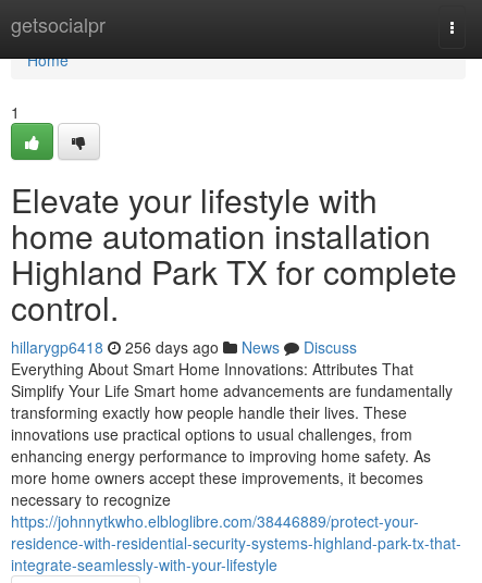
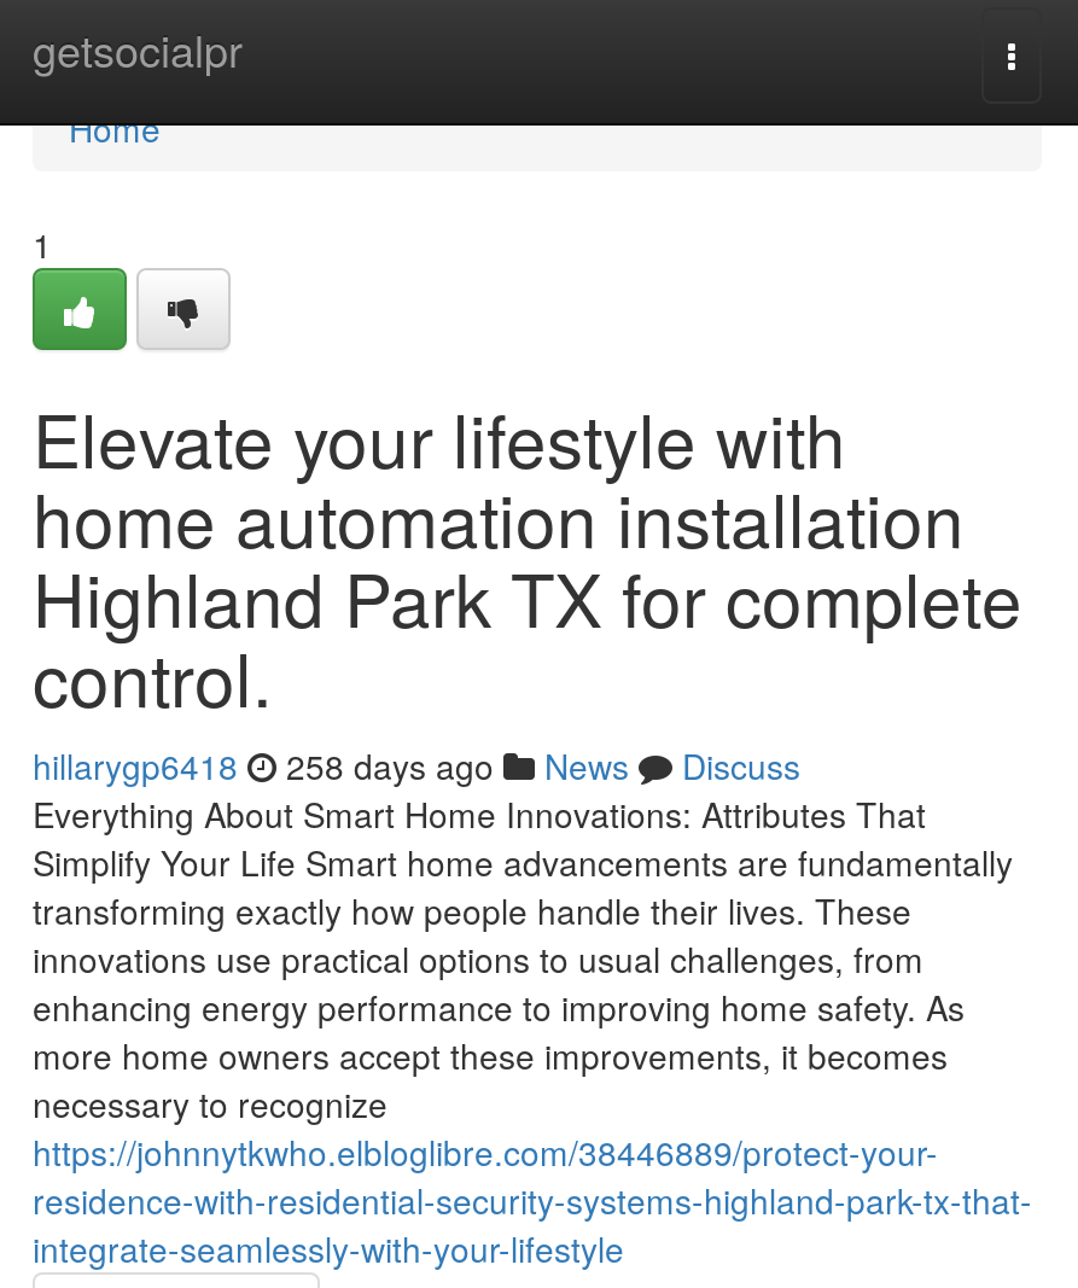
- hillarygp6418 256 days ago News Discuss
+ hillarygp6418 258 days ago News Discuss
